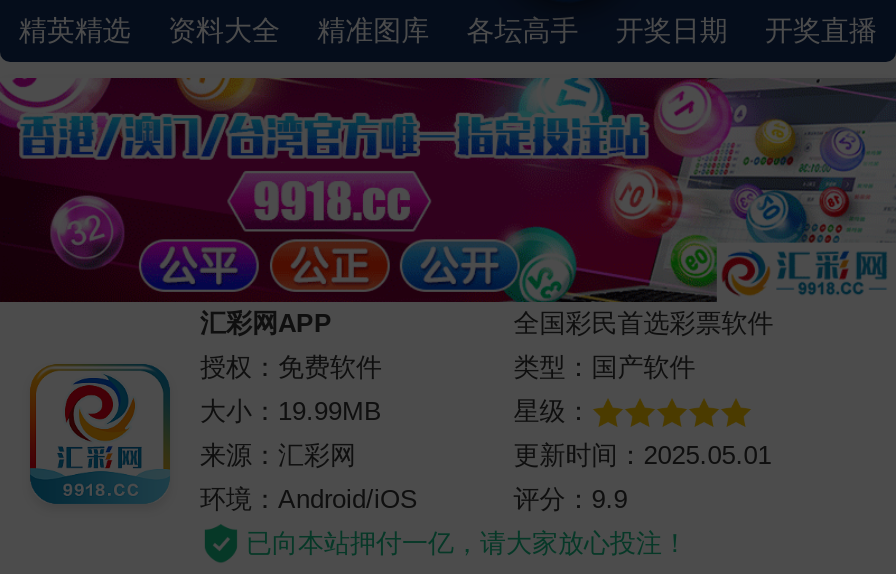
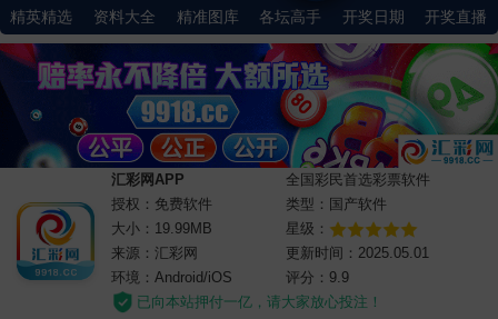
- [image]
+ [image]
